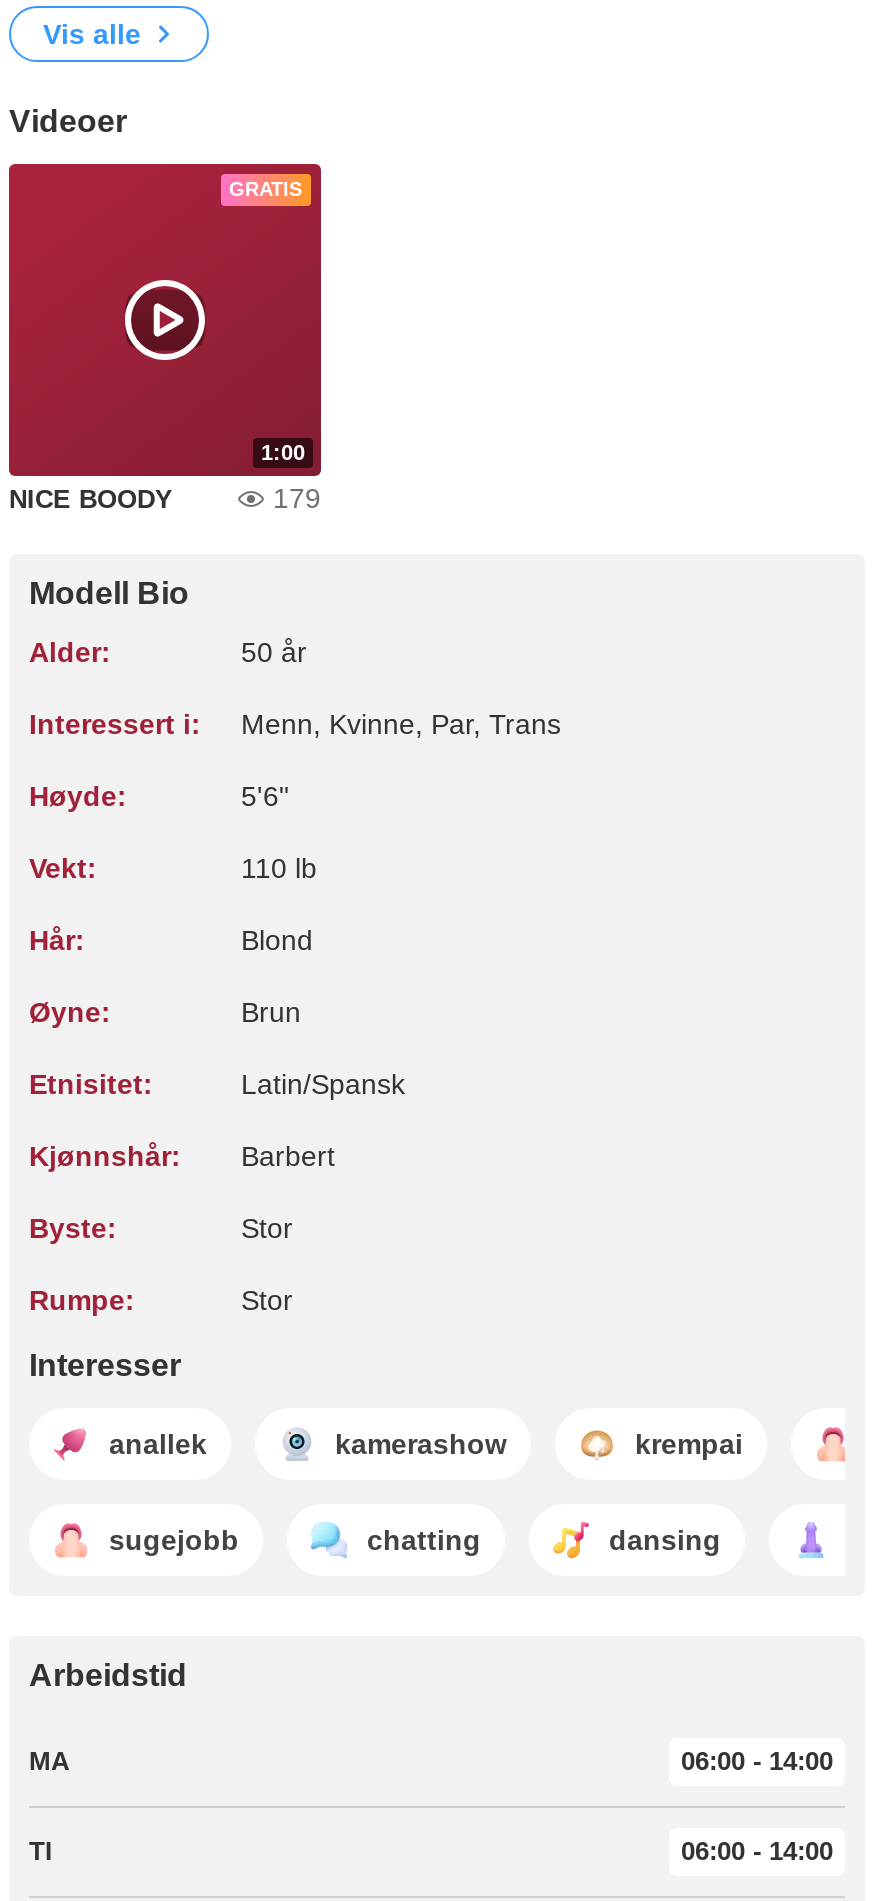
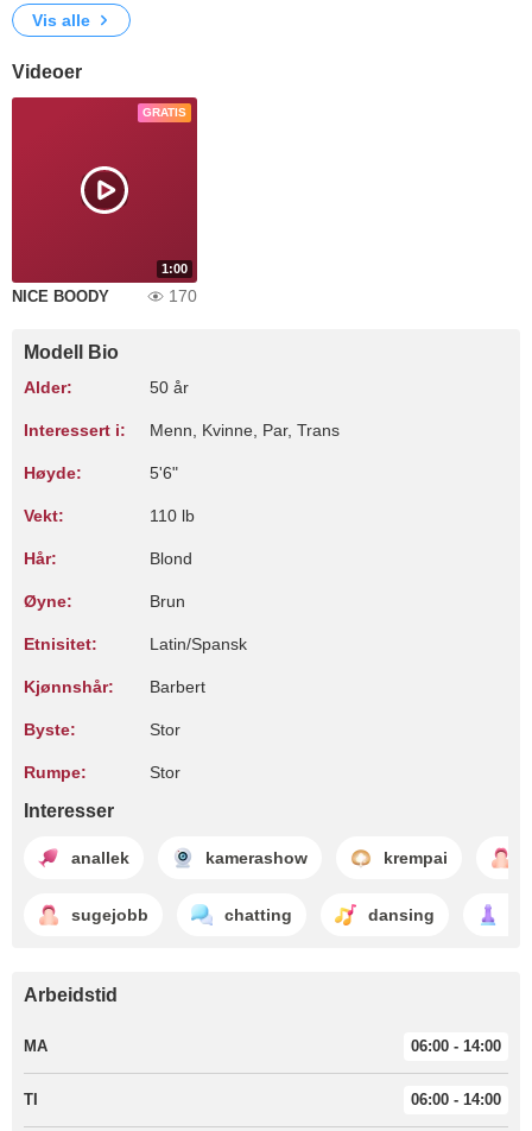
- 179
+ 170
